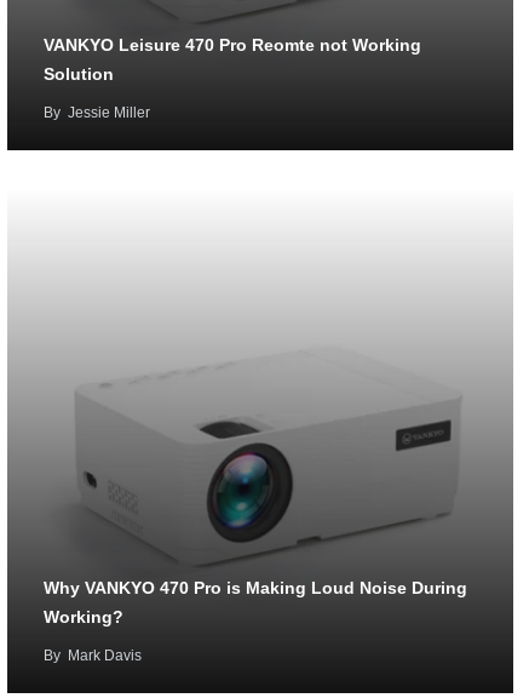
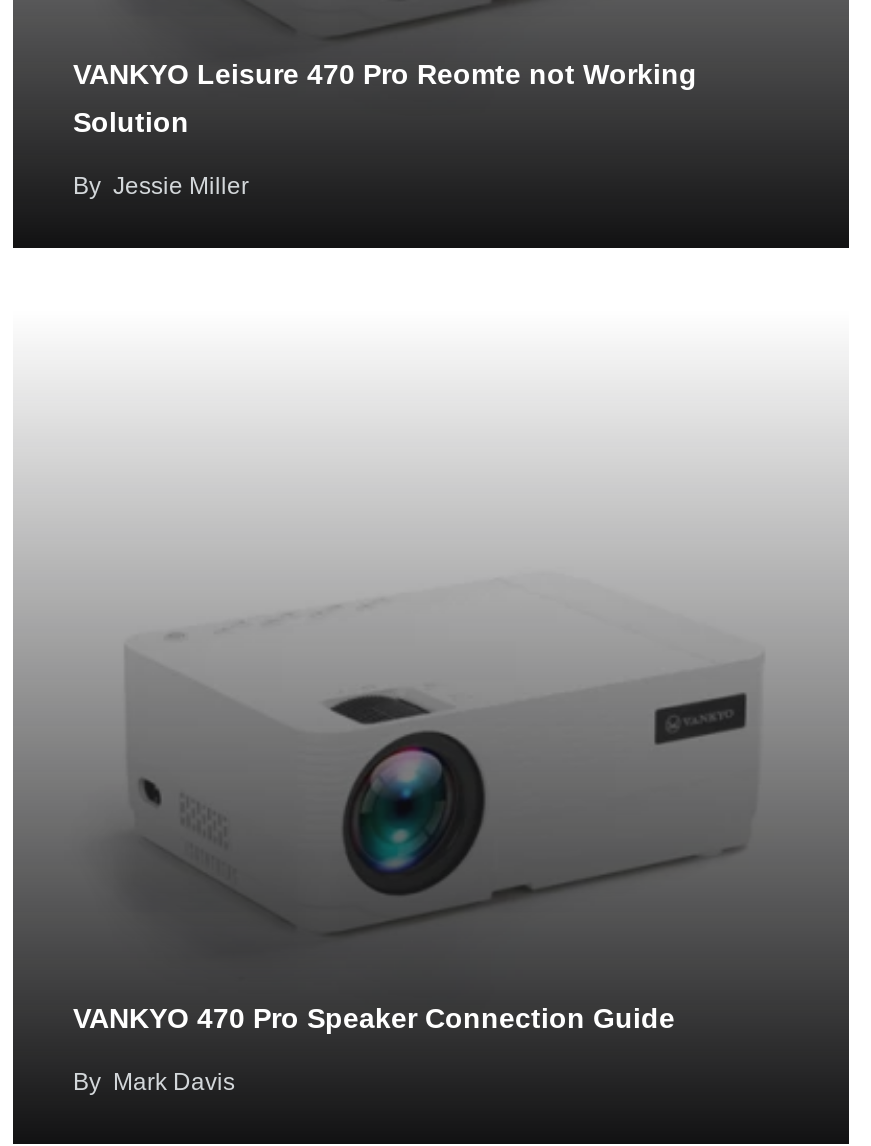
- Why VANKYO 470 Pro is Making Loud Noise During
- Working?
+ VANKYO 470 Pro Speaker Connection Guide
